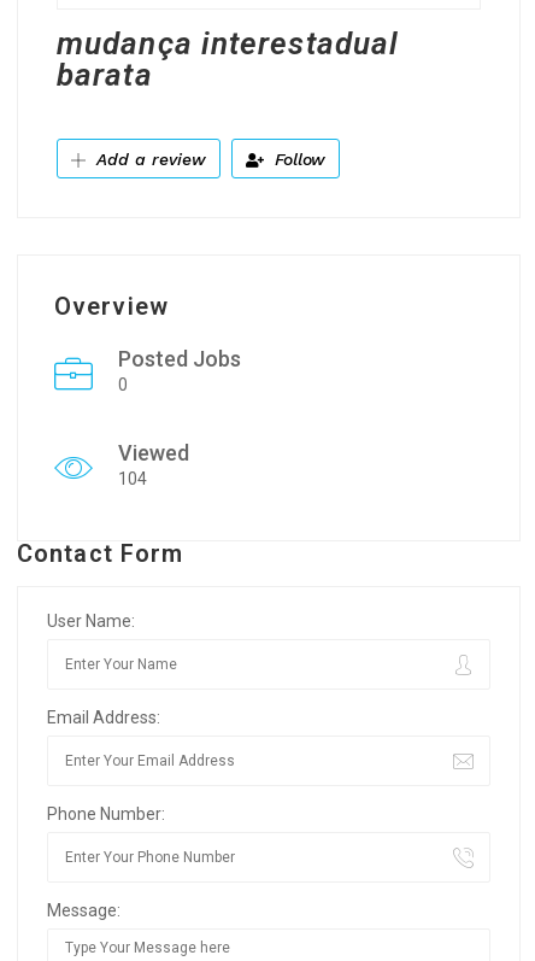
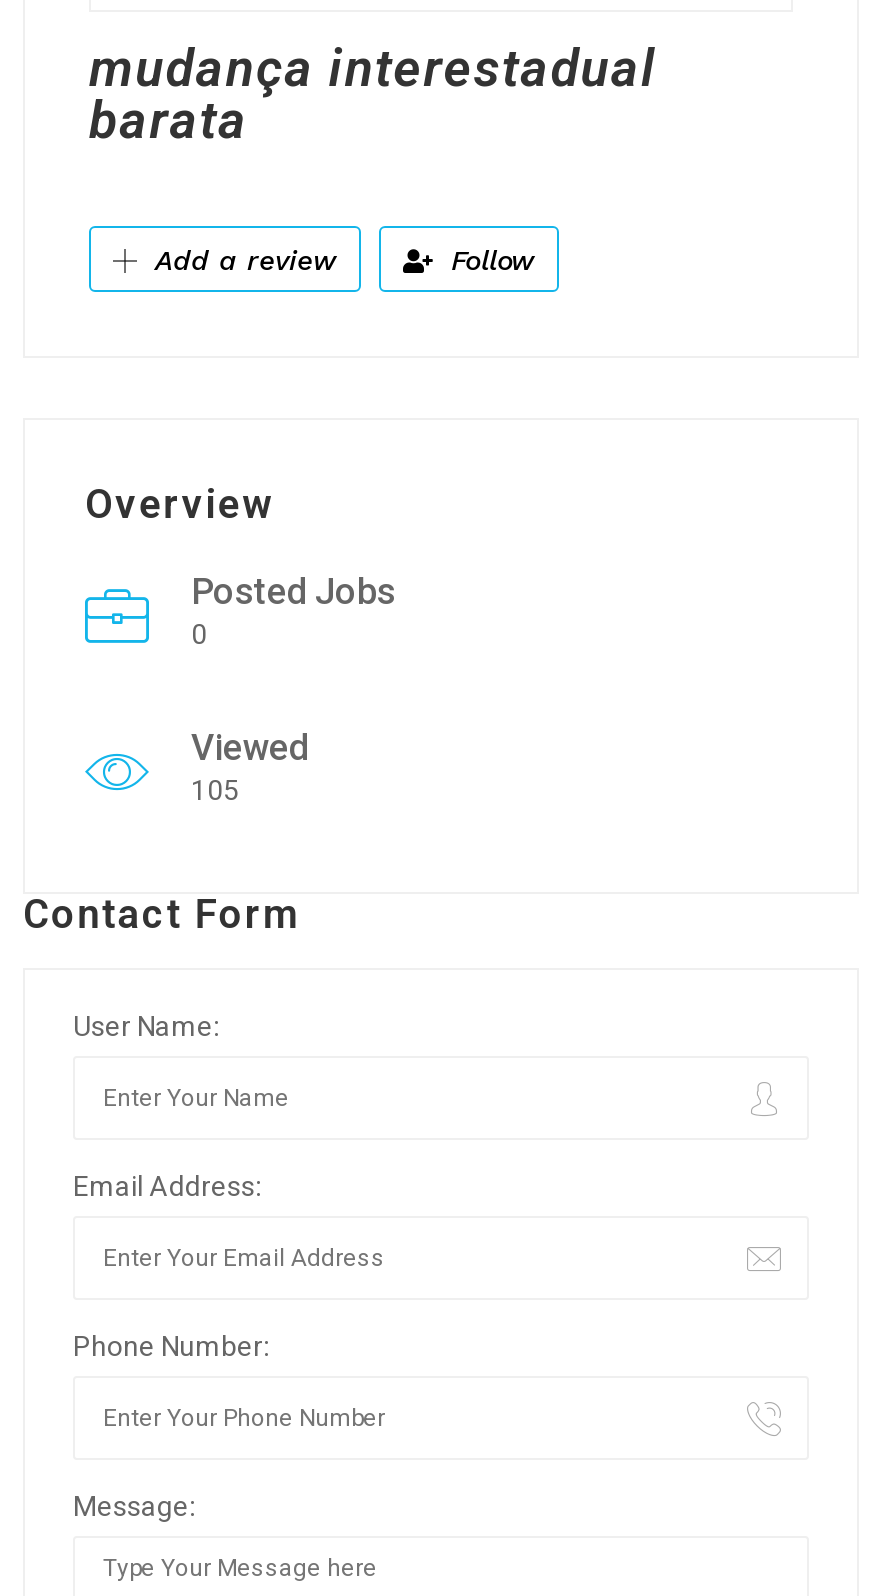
- 104
+ 105
